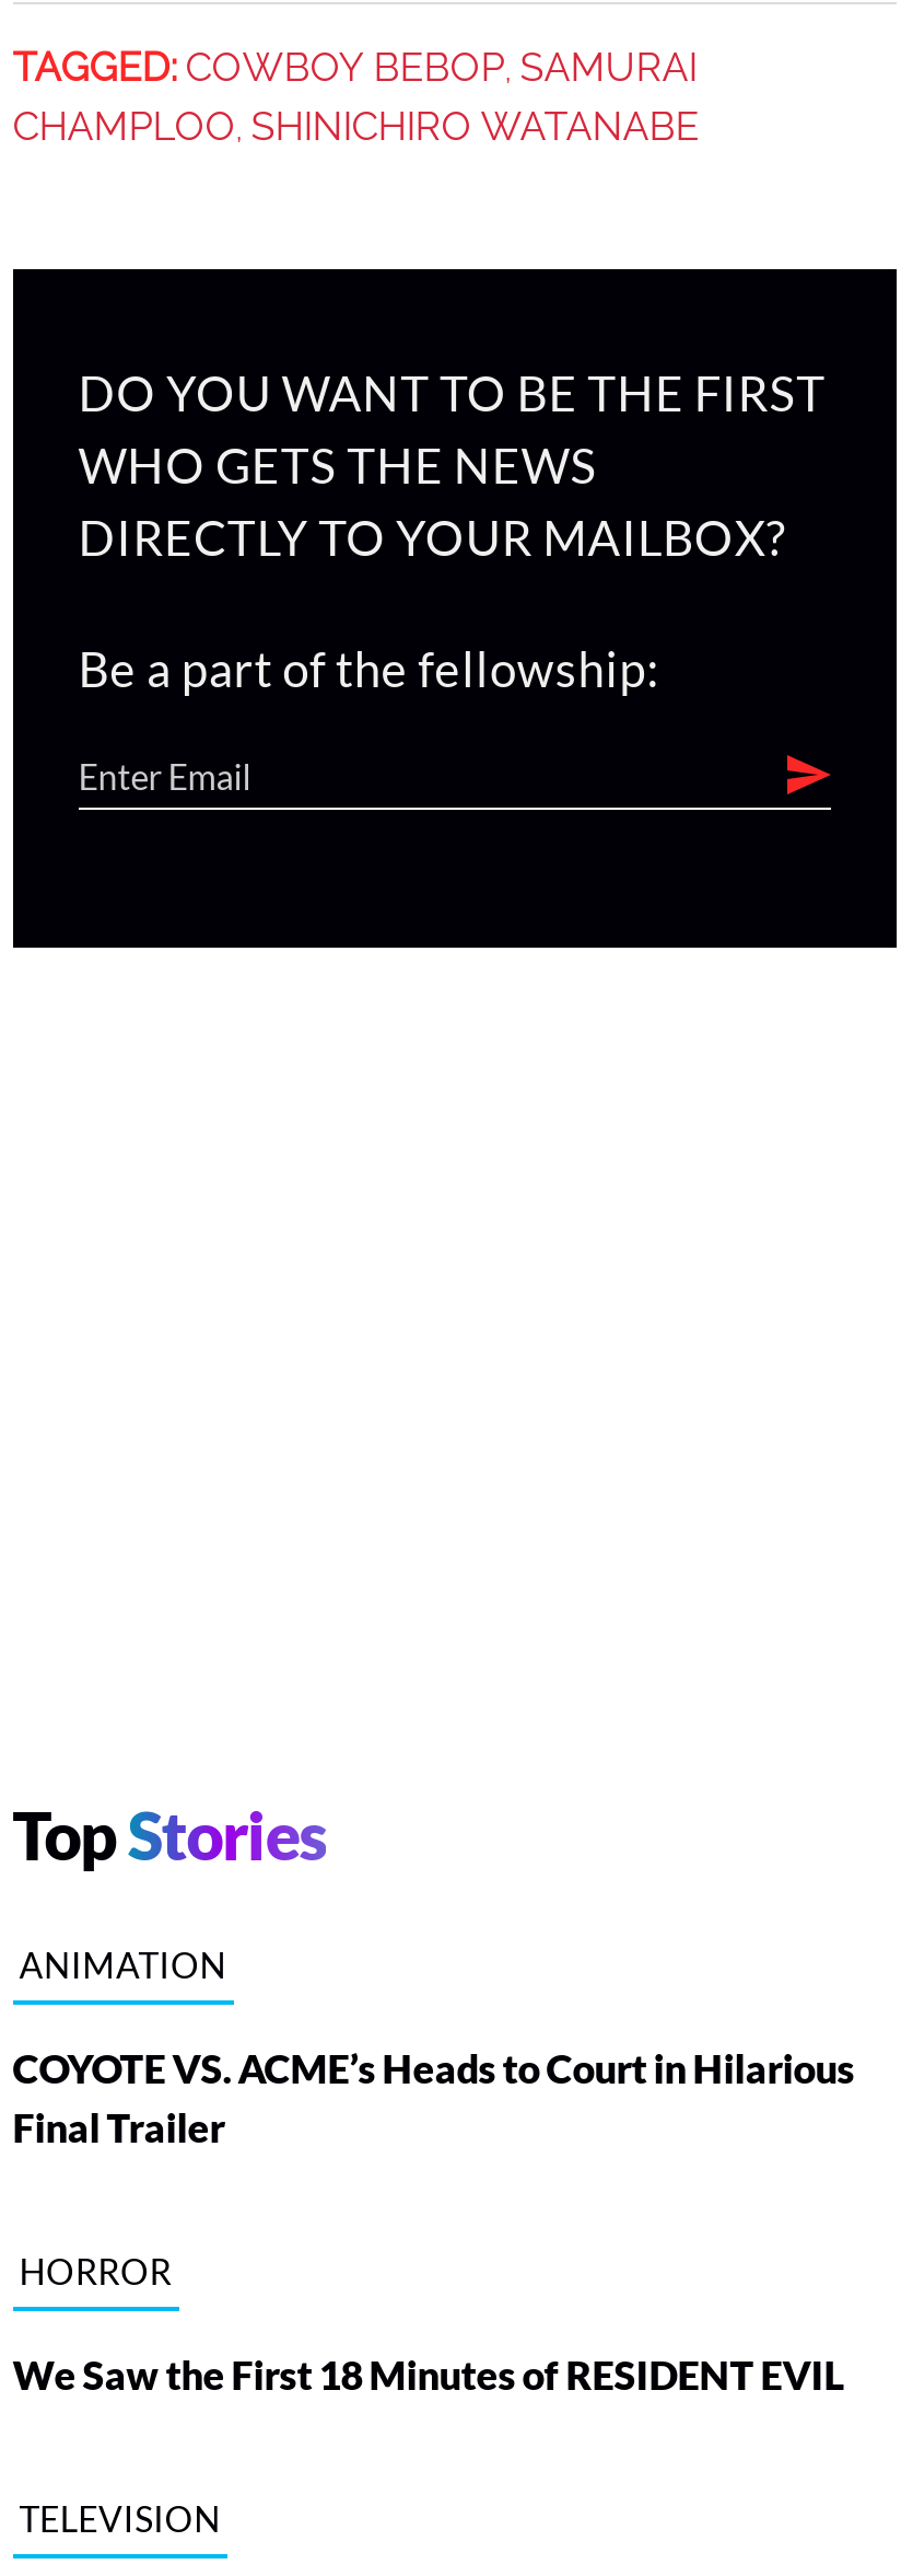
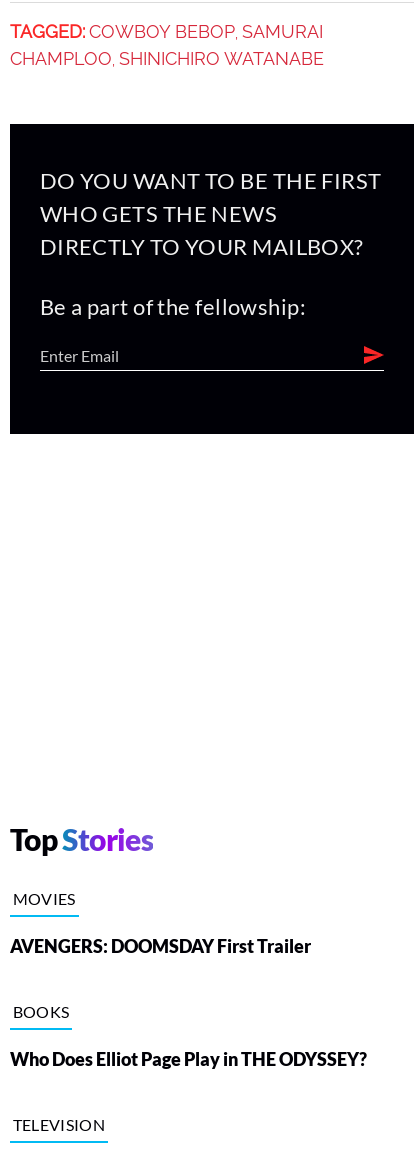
- ANIMATION
+ MOVIES

- COYOTE VS. ACME’s Heads to Court in Hilarious
- Final Trailer
+ AVENGERS: DOOMSDAY First Trailer

- HORROR
+ BOOKS

- We Saw the First 18 Minutes of RESIDENT EVIL
+ Who Does Elliot Page Play in THE ODYSSEY?
